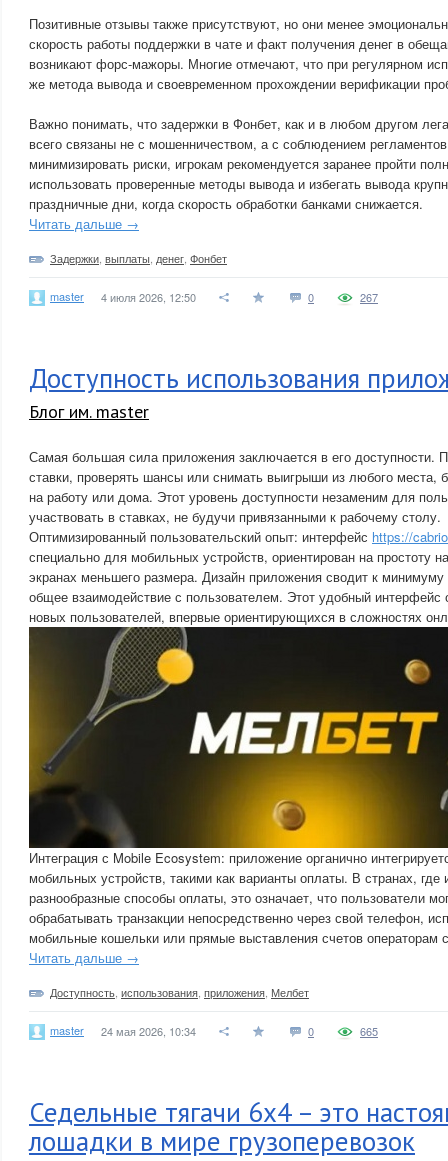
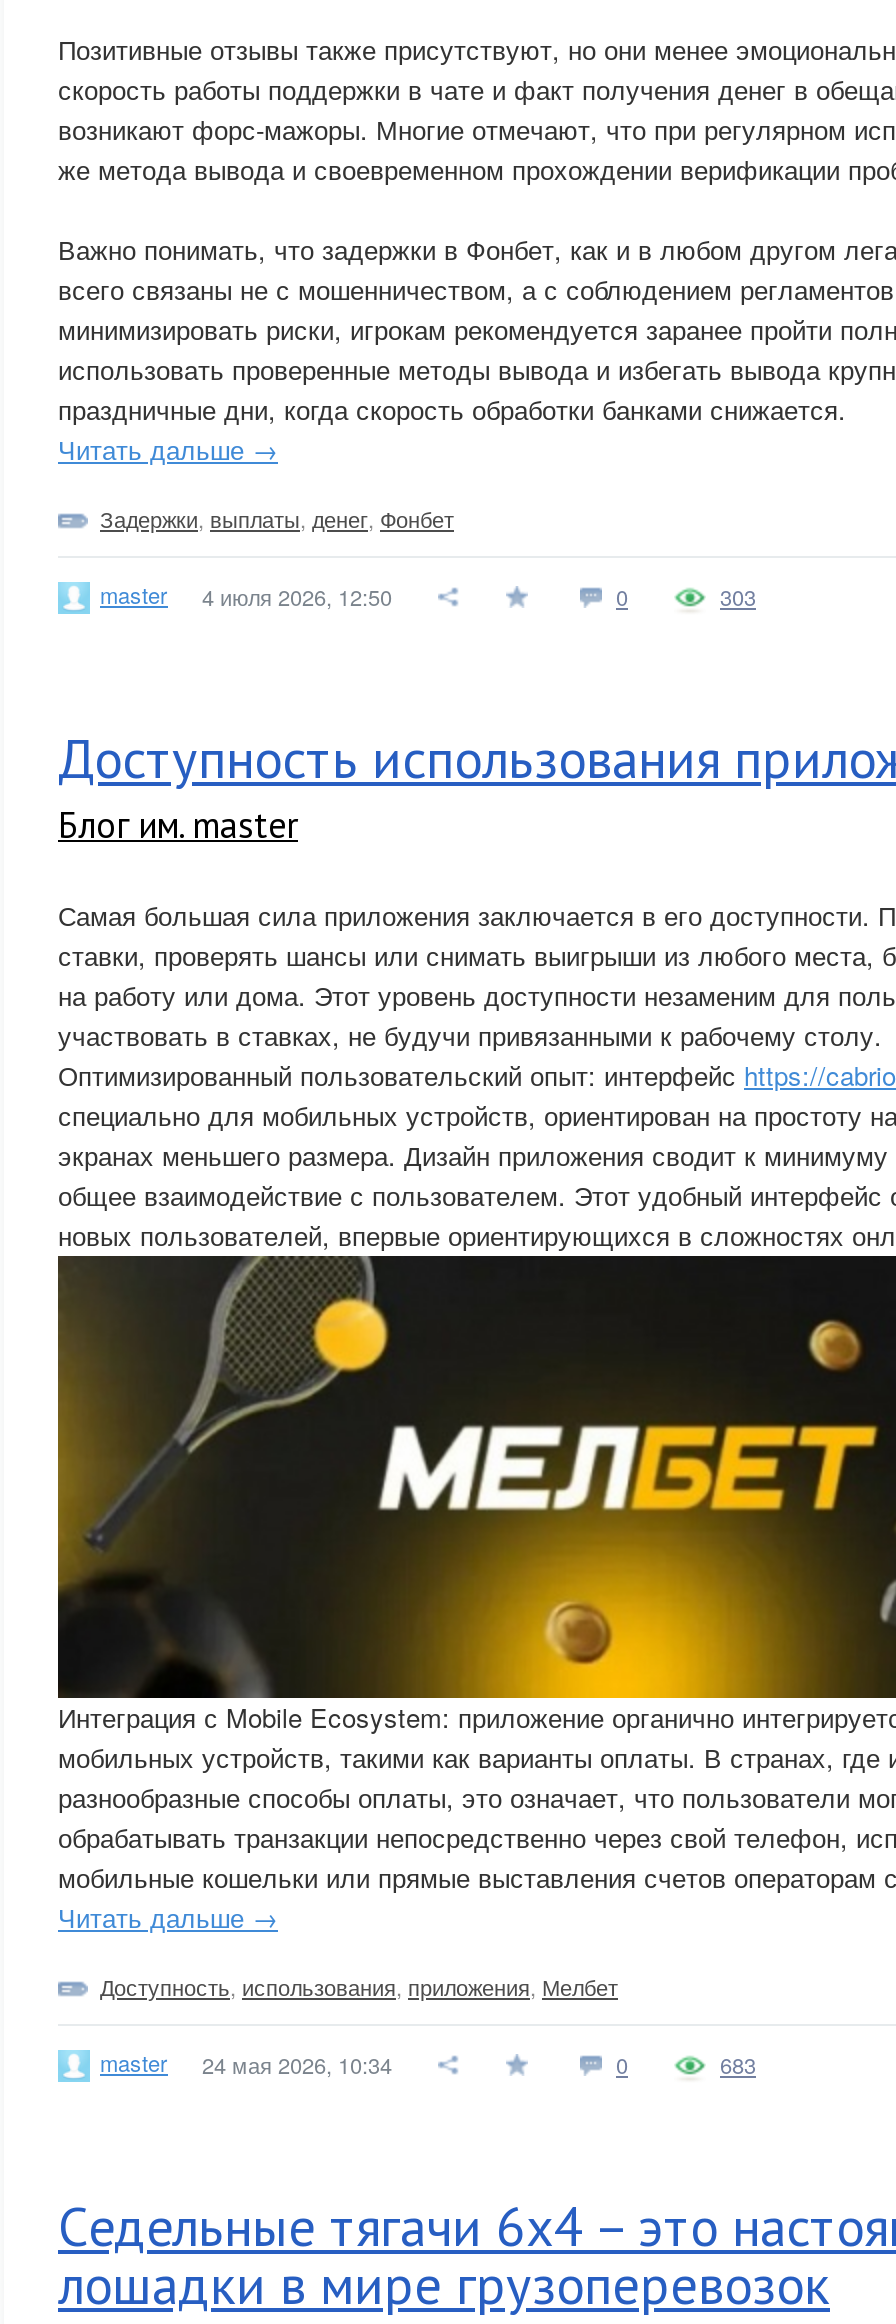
- 267
+ 303

- 665
+ 683
